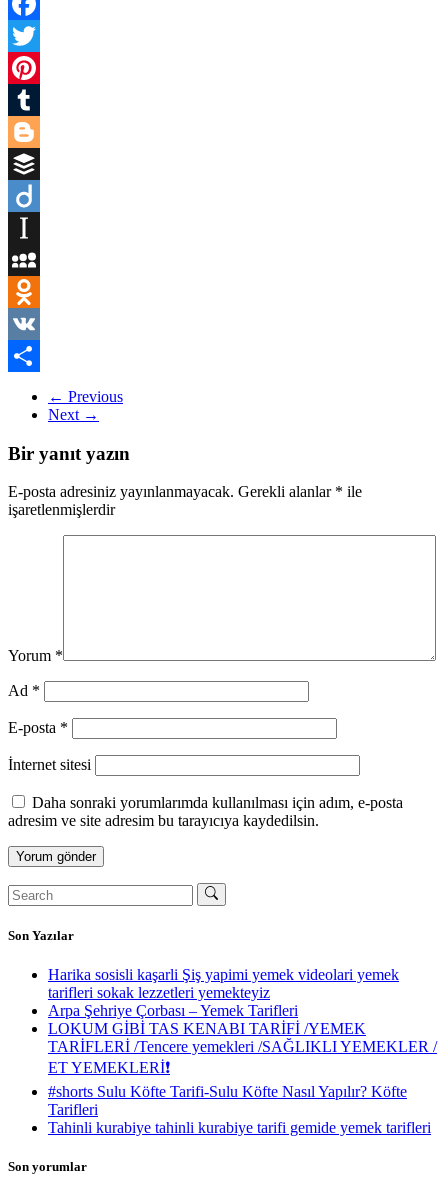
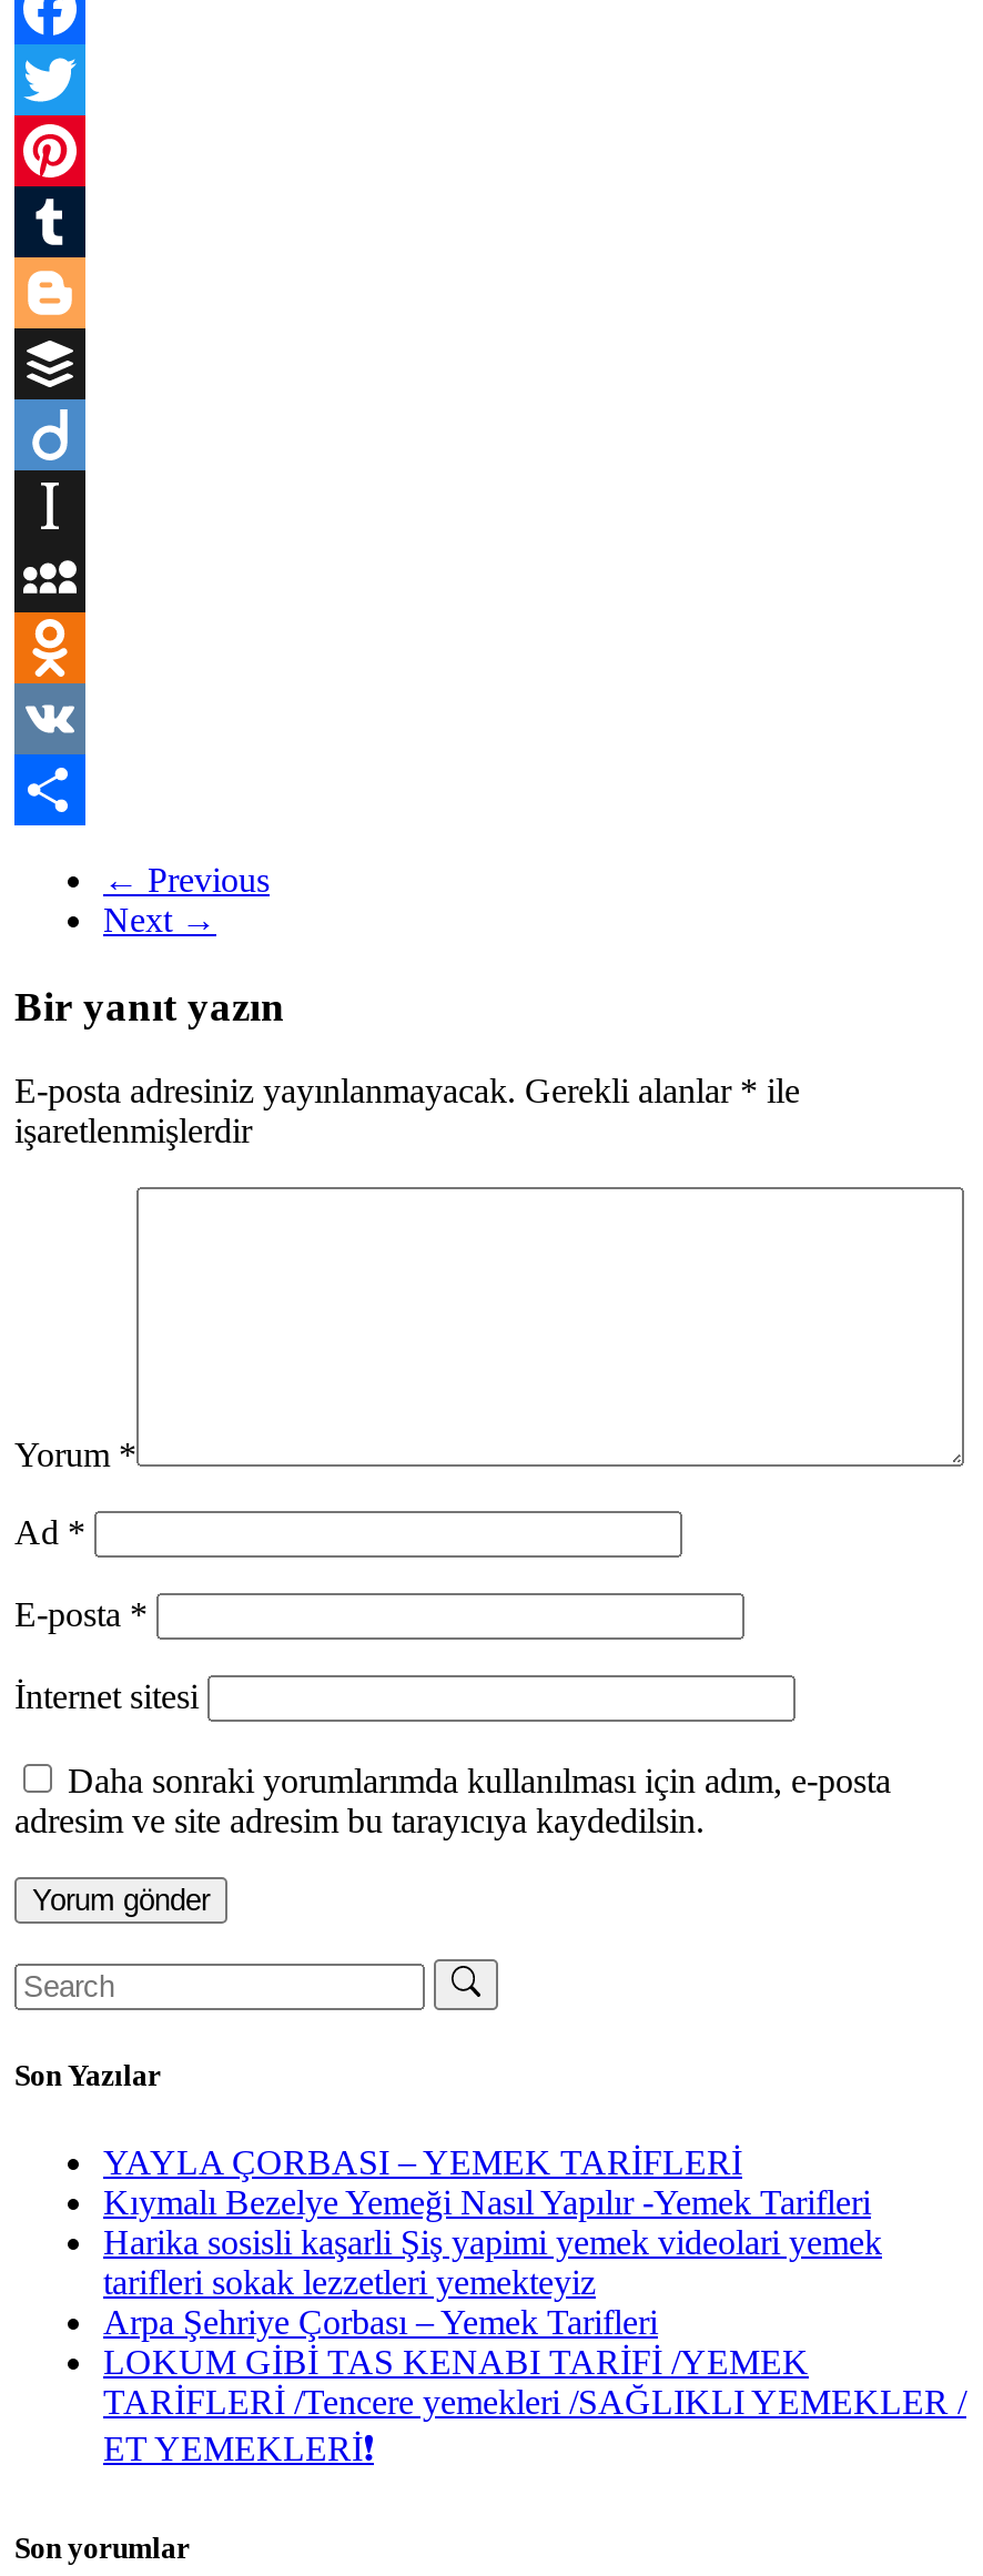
+ YAYLA ÇORBASI – YEMEK TARİFLERİ
+ Kıymalı Bezelye Yemeği Nasıl Yapılır -Yemek Tarifleri

moved down: Harika sosisli kaşarli Şiş yapimi yemek videolari yemek | tarifleri sokak lezzetleri yemekteyiz | Arpa Şehriye Çorbası – Yemek Tarifleri | LOKUM GİBİ TAS KENABI TARİFİ /YEMEK | TARİFLERİ /Tencere yemekleri /SAĞLIKLI YEMEKLER /

- #shorts Sulu Köfte Tarifi-Sulu Köfte Nasıl Yapılır? Köfte
- Tarifleri
- Tahinli kurabiye tahinli kurabiye tarifi gemide yemek tarifleri
